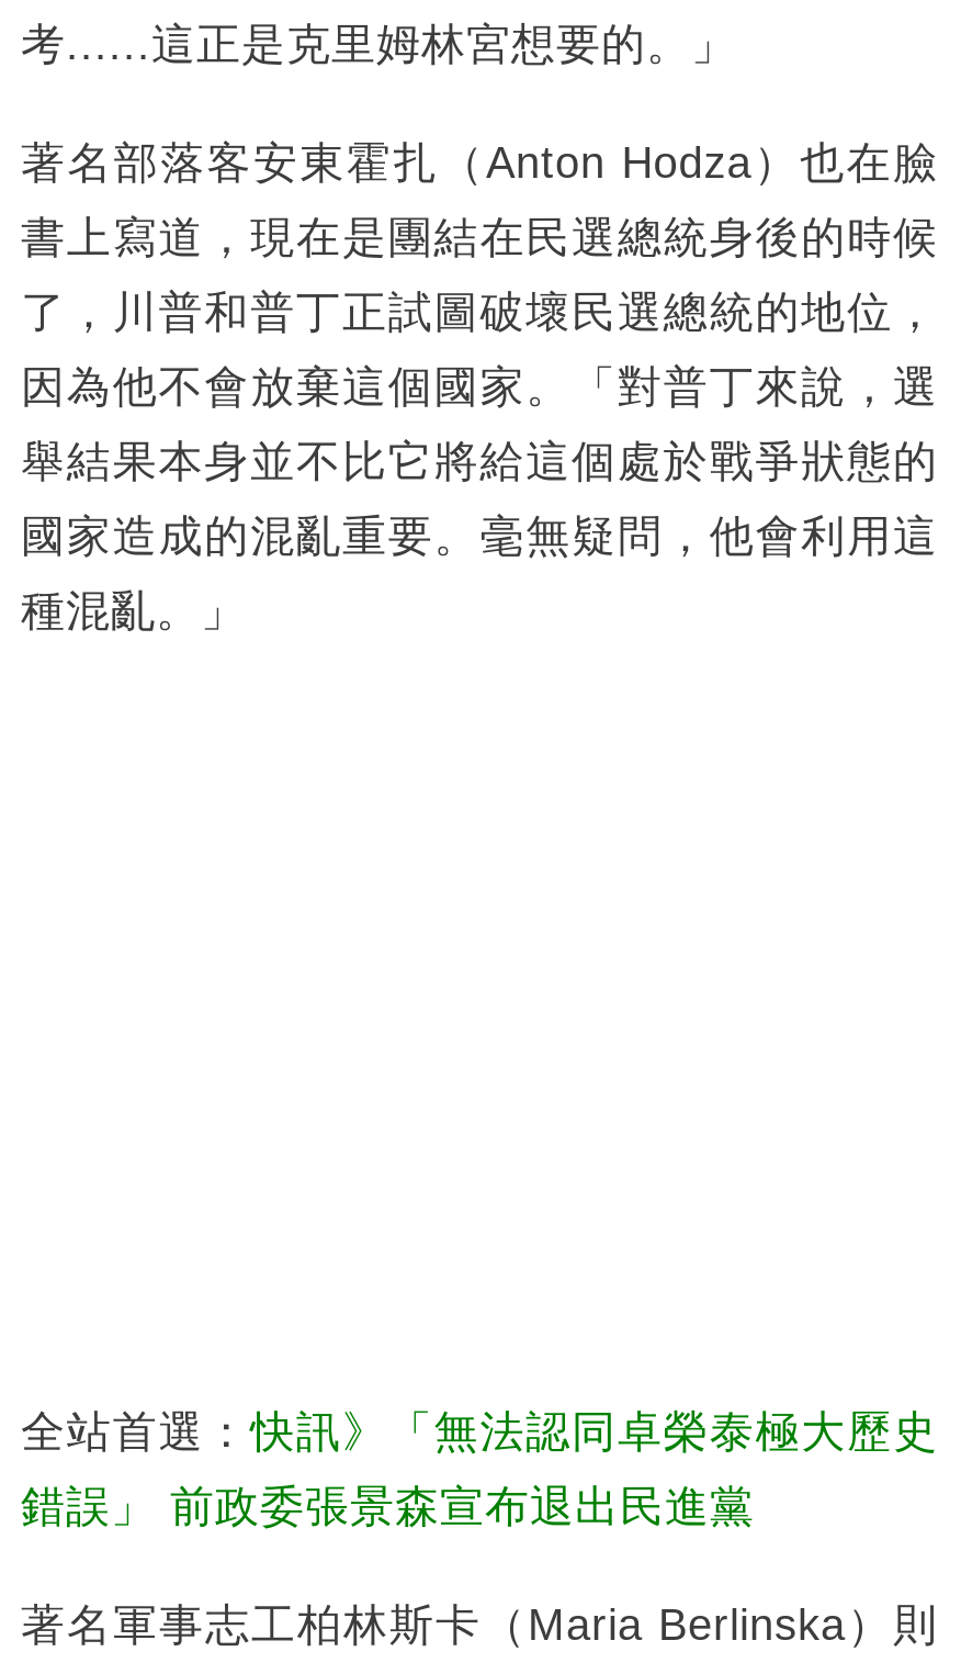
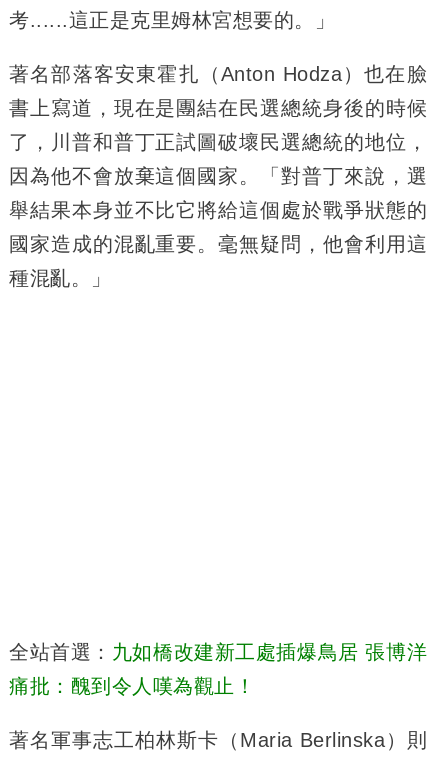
- 全站首選：快訊》「無法認同卓榮泰極大歷史
+ 全站首選：九如橋改建新工處插爆鳥居 張博洋

- 錯誤」 前政委張景森宣布退出民進黨
+ 痛批：醜到令人嘆為觀止！
